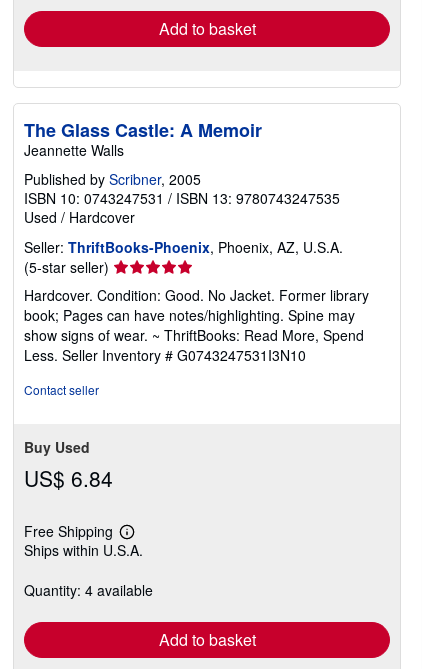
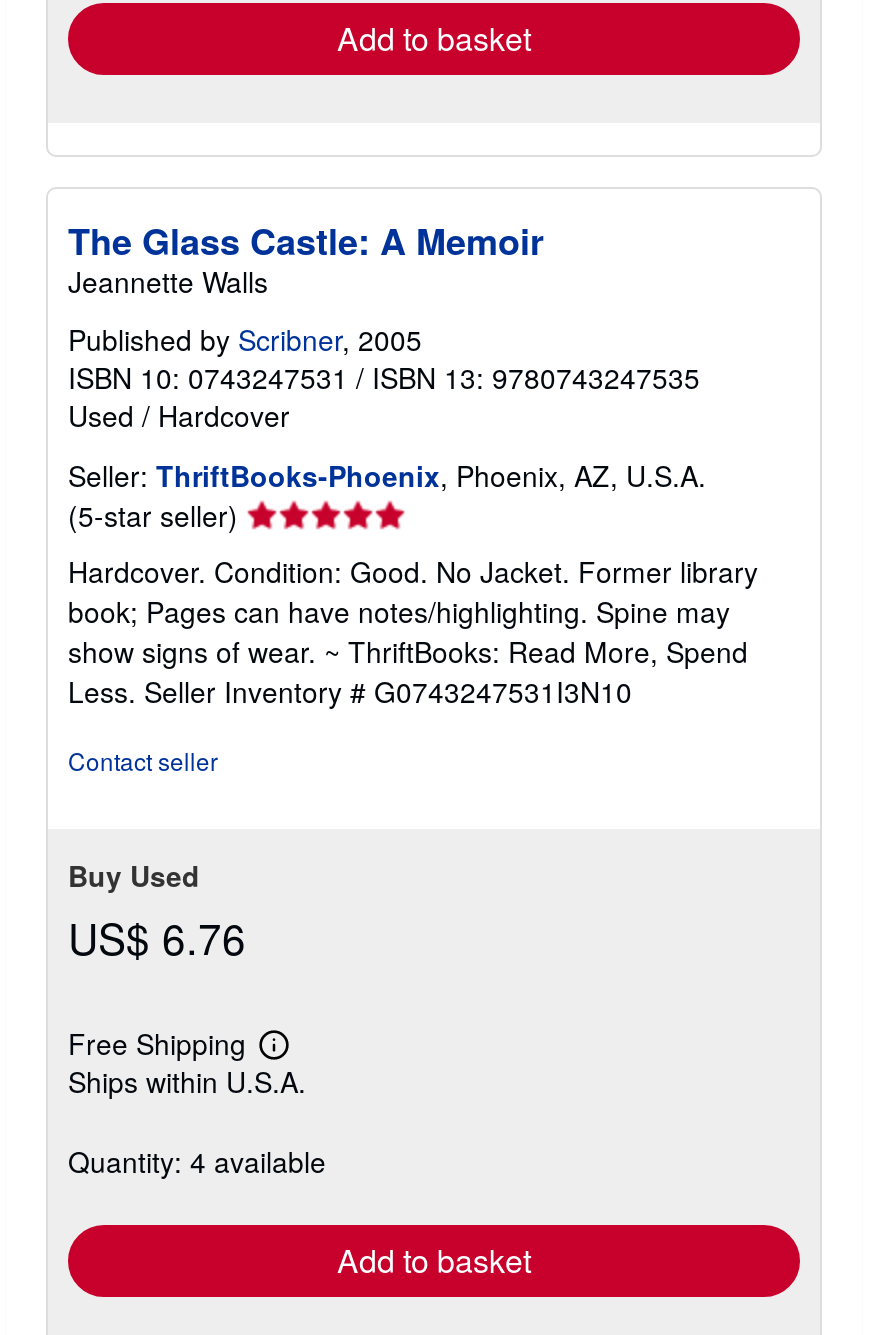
- US$ 6.84
+ US$ 6.76
